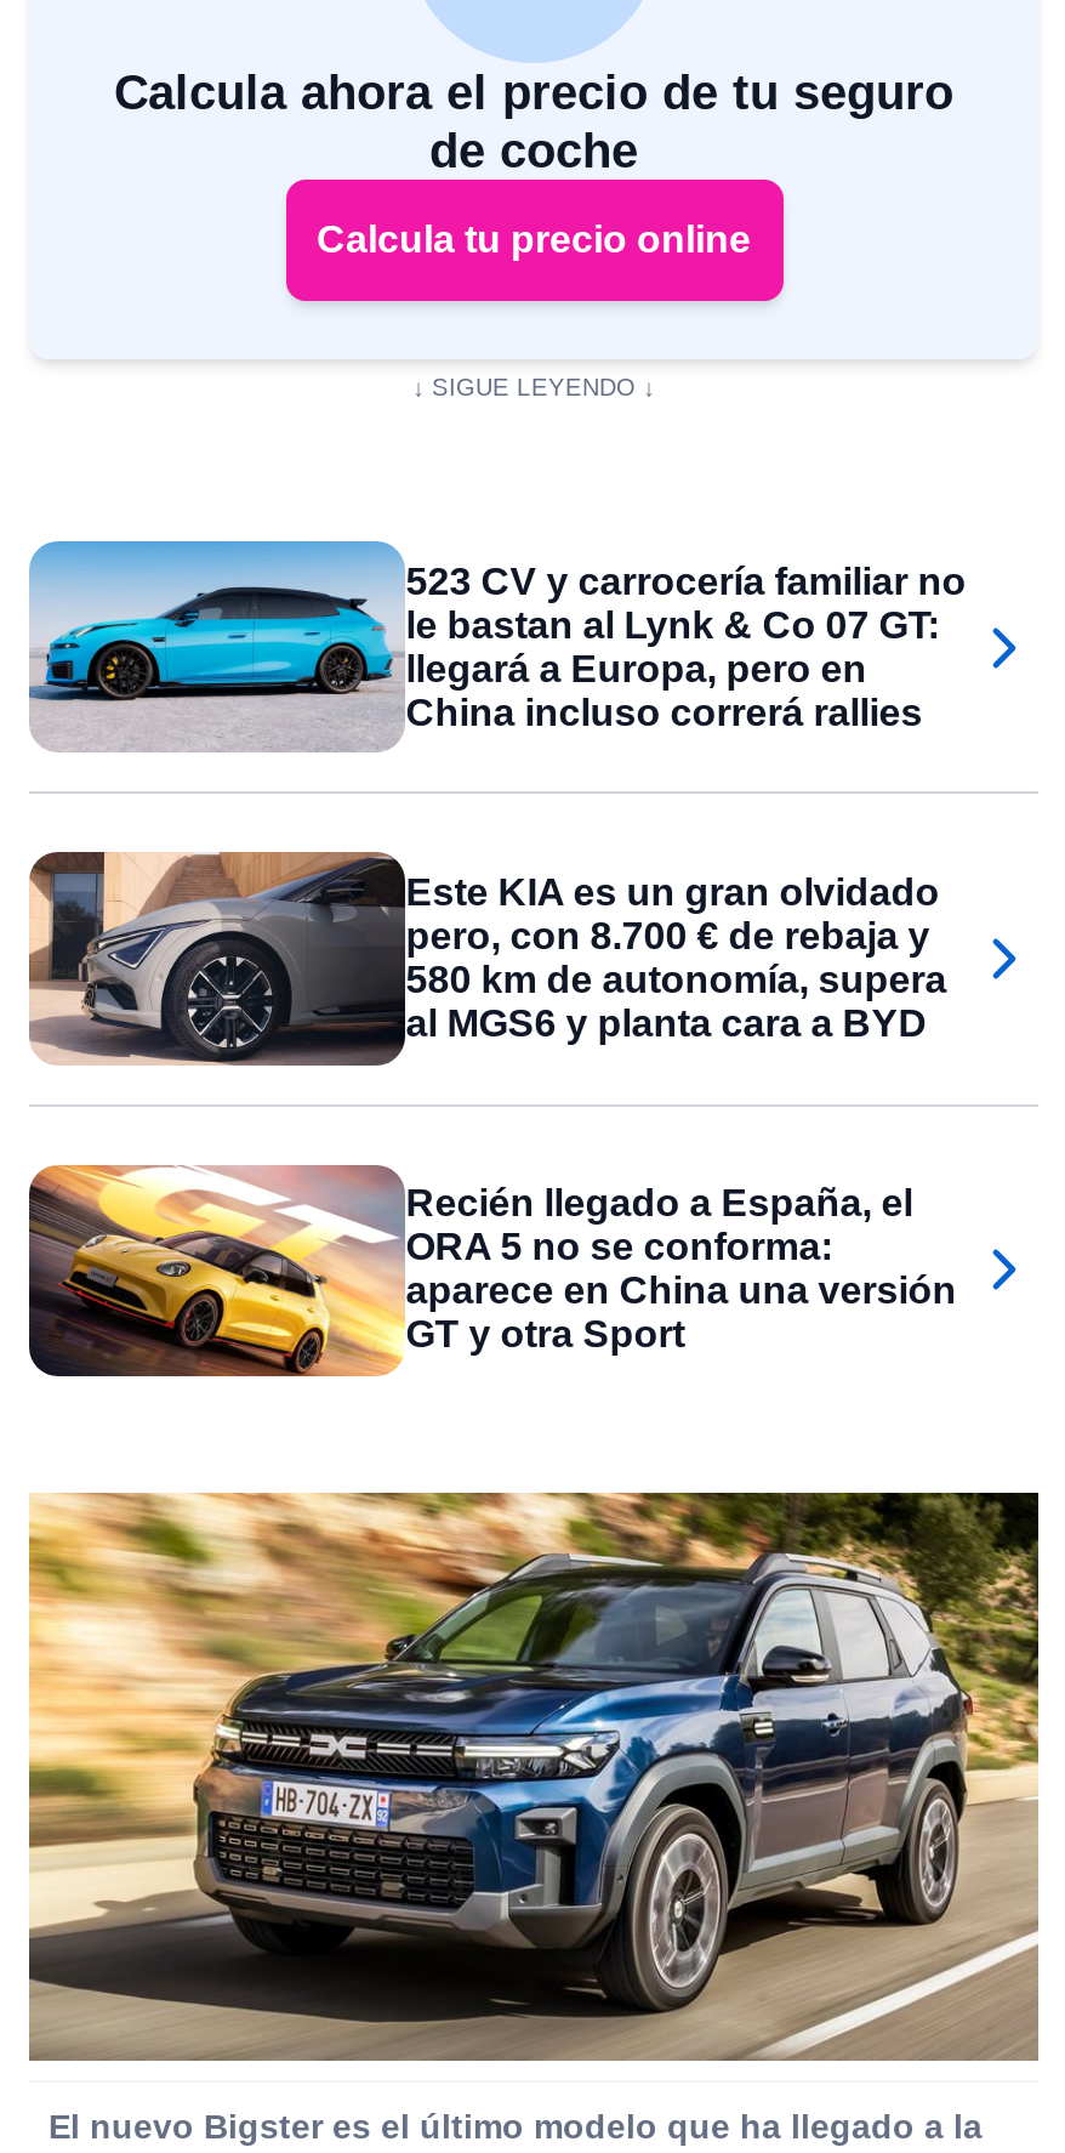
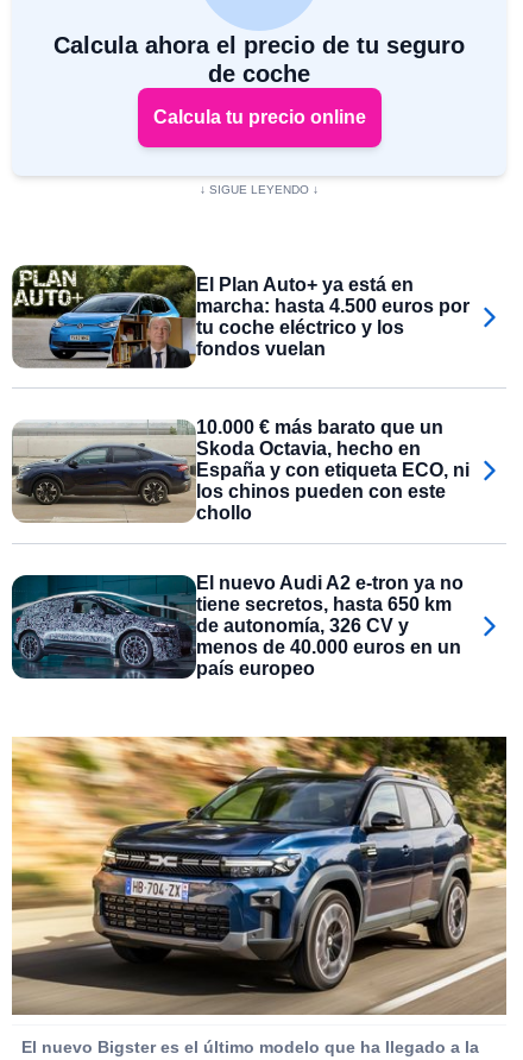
- [image]
- 523 CV y carrocería familiar no
- le bastan al Lynk & Co 07 GT:
- llegará a Europa, pero en
- China incluso correrá rallies
+ [image]
+ El Plan Auto+ ya está en
+ marcha: hasta 4.500 euros por
+ tu coche eléctrico y los
+ fondos vuelan

- [image]
- Este KIA es un gran olvidado
- pero, con 8.700 € de rebaja y
- 580 km de autonomía, supera
- al MGS6 y planta cara a BYD
+ [image]
+ 10.000 € más barato que un
+ Skoda Octavia, hecho en
+ España y con etiqueta ECO, ni
+ los chinos pueden con este
+ chollo

- [image]
- Recién llegado a España, el
- ORA 5 no se conforma:
- aparece en China una versión
- GT y otra Sport
+ [image]
+ El nuevo Audi A2 e-tron ya no
+ tiene secretos, hasta 650 km
+ de autonomía, 326 CV y
+ menos de 40.000 euros en un
+ país europeo
